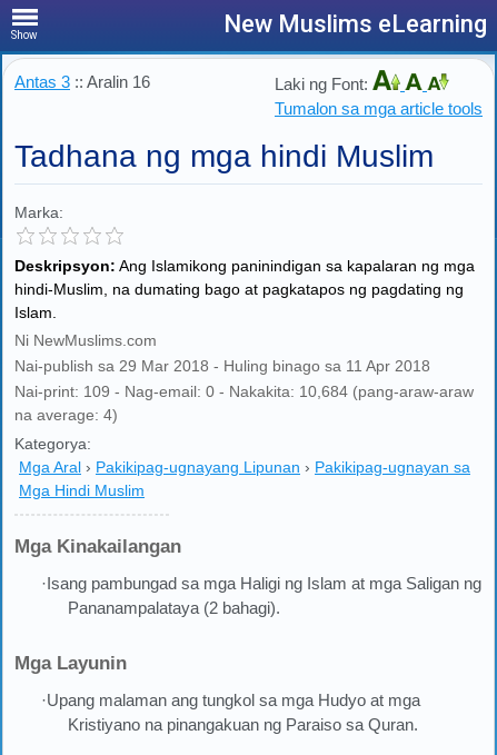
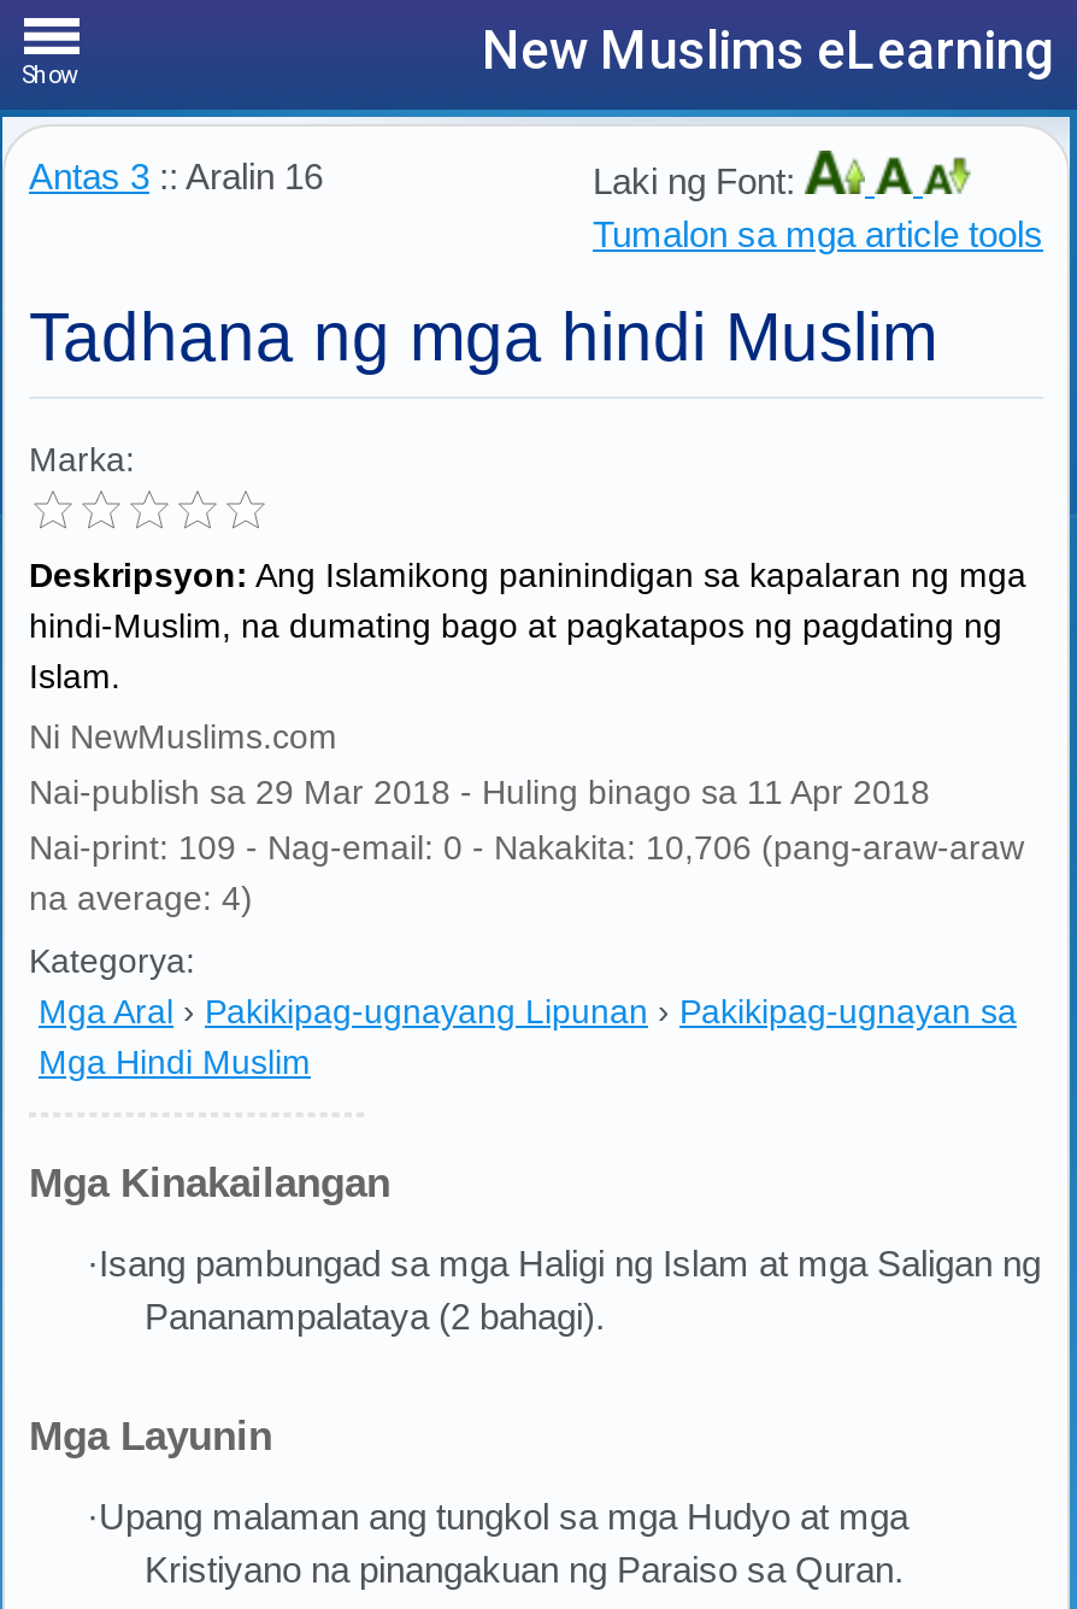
- Nai-print: 109 - Nag-email: 0 - Nakakita: 10,684 (pang-araw-araw
+ Nai-print: 109 - Nag-email: 0 - Nakakita: 10,706 (pang-araw-araw
